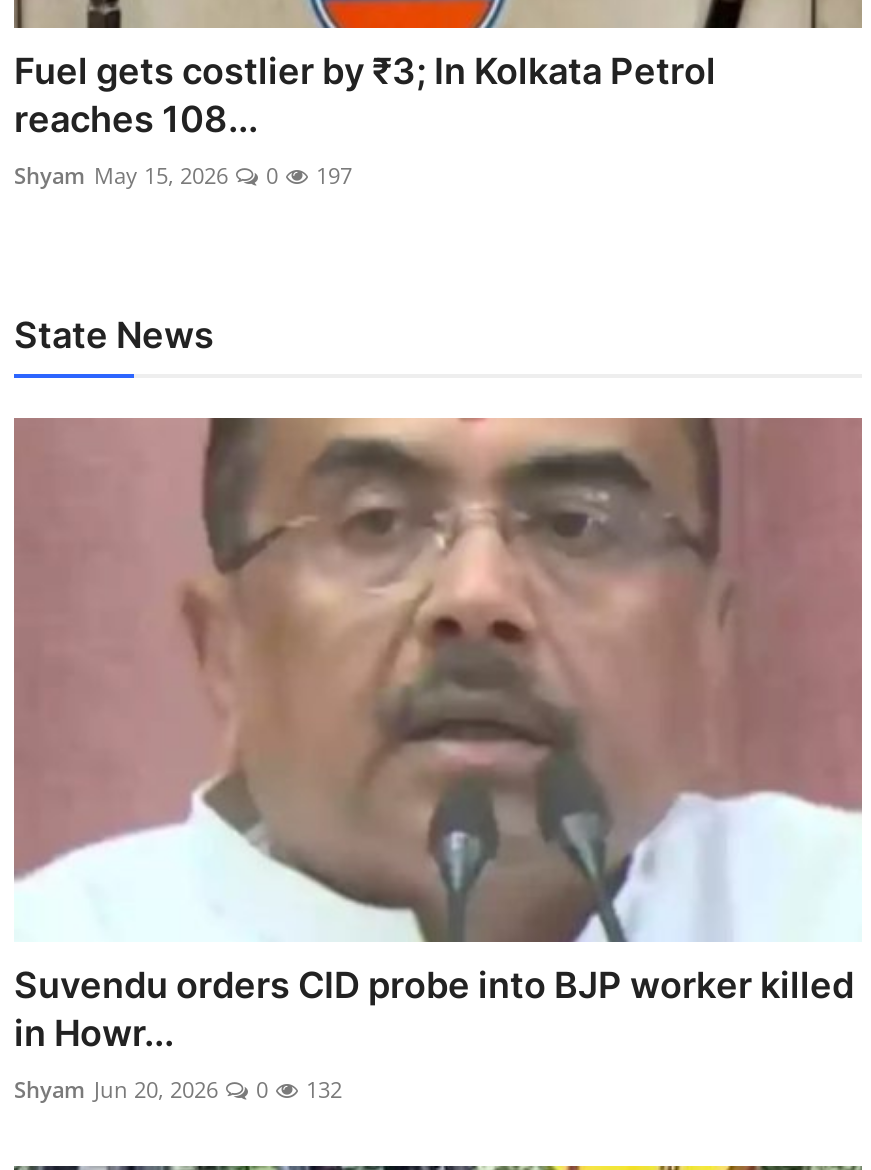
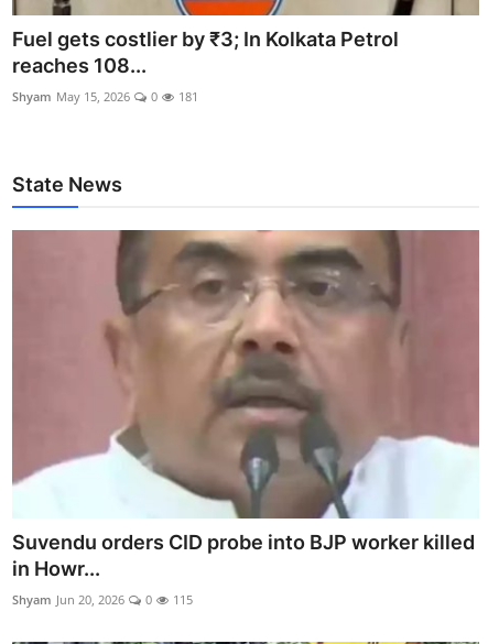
- Shyam May 15, 2026 0 197
+ Shyam May 15, 2026 0 181

- Shyam Jun 20, 2026 0 132
+ Shyam Jun 20, 2026 0 115
